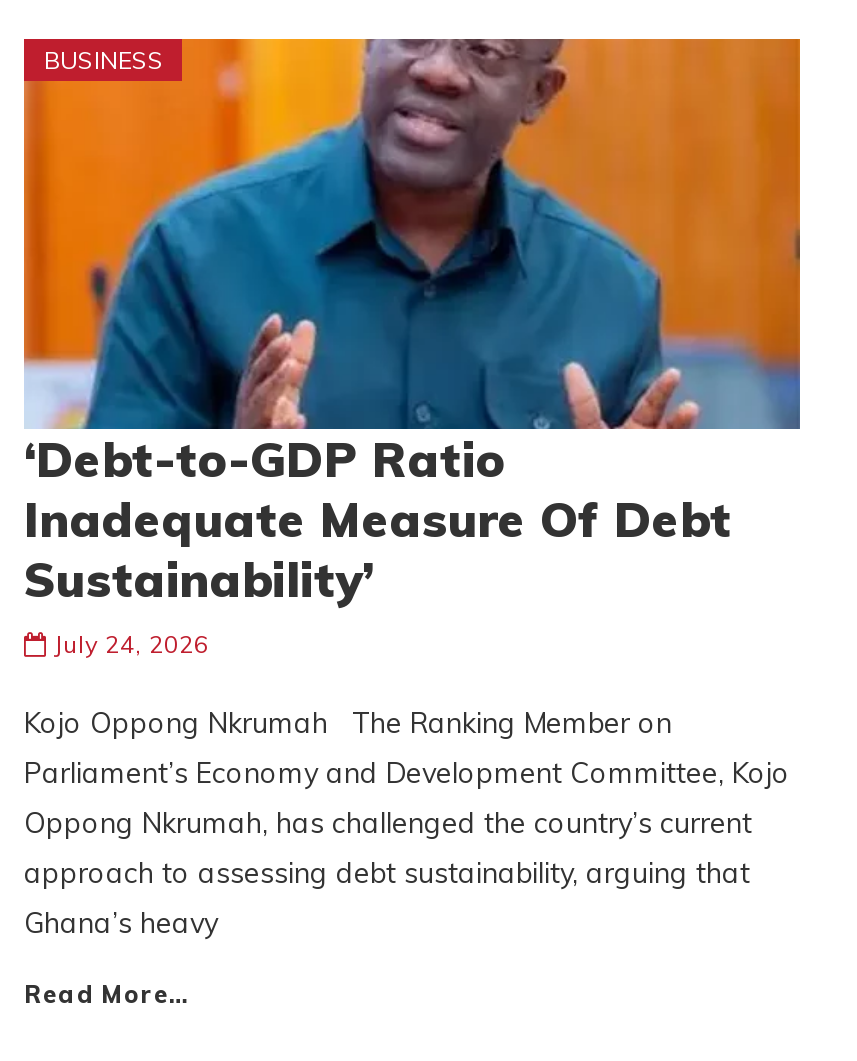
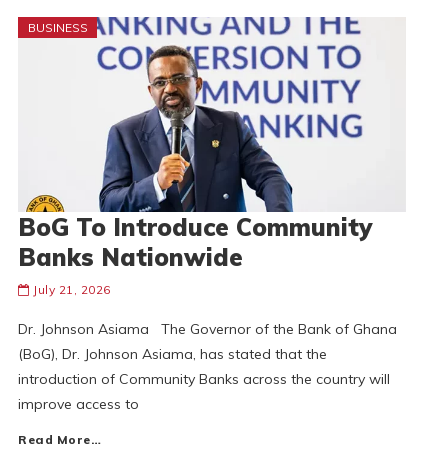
- [image]
- ‘Debt-to-GDP Ratio
- Inadequate Measure Of Debt
- Sustainability’
- July 24, 2026
+ [image]
+ BoG To Introduce Community
+ Banks Nationwide
+ July 21, 2026

- Kojo Oppong Nkrumah The Ranking Member on
- Parliament’s Economy and Development Committee, Kojo
- Oppong Nkrumah, has challenged the country’s current
- approach to assessing debt sustainability, arguing that
- Ghana’s heavy
+ Dr. Johnson Asiama The Governor of the Bank of Ghana
+ (BoG), Dr. Johnson Asiama, has stated that the
+ introduction of Community Banks across the country will
+ improve access to
